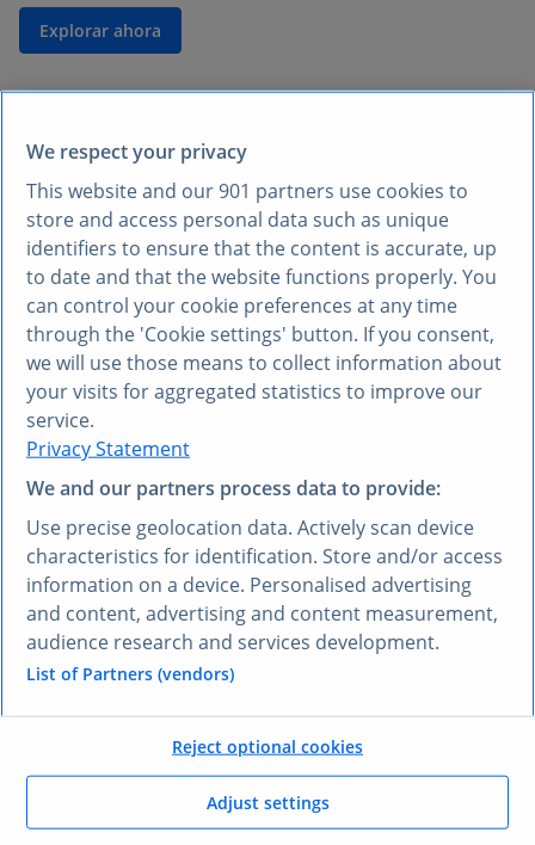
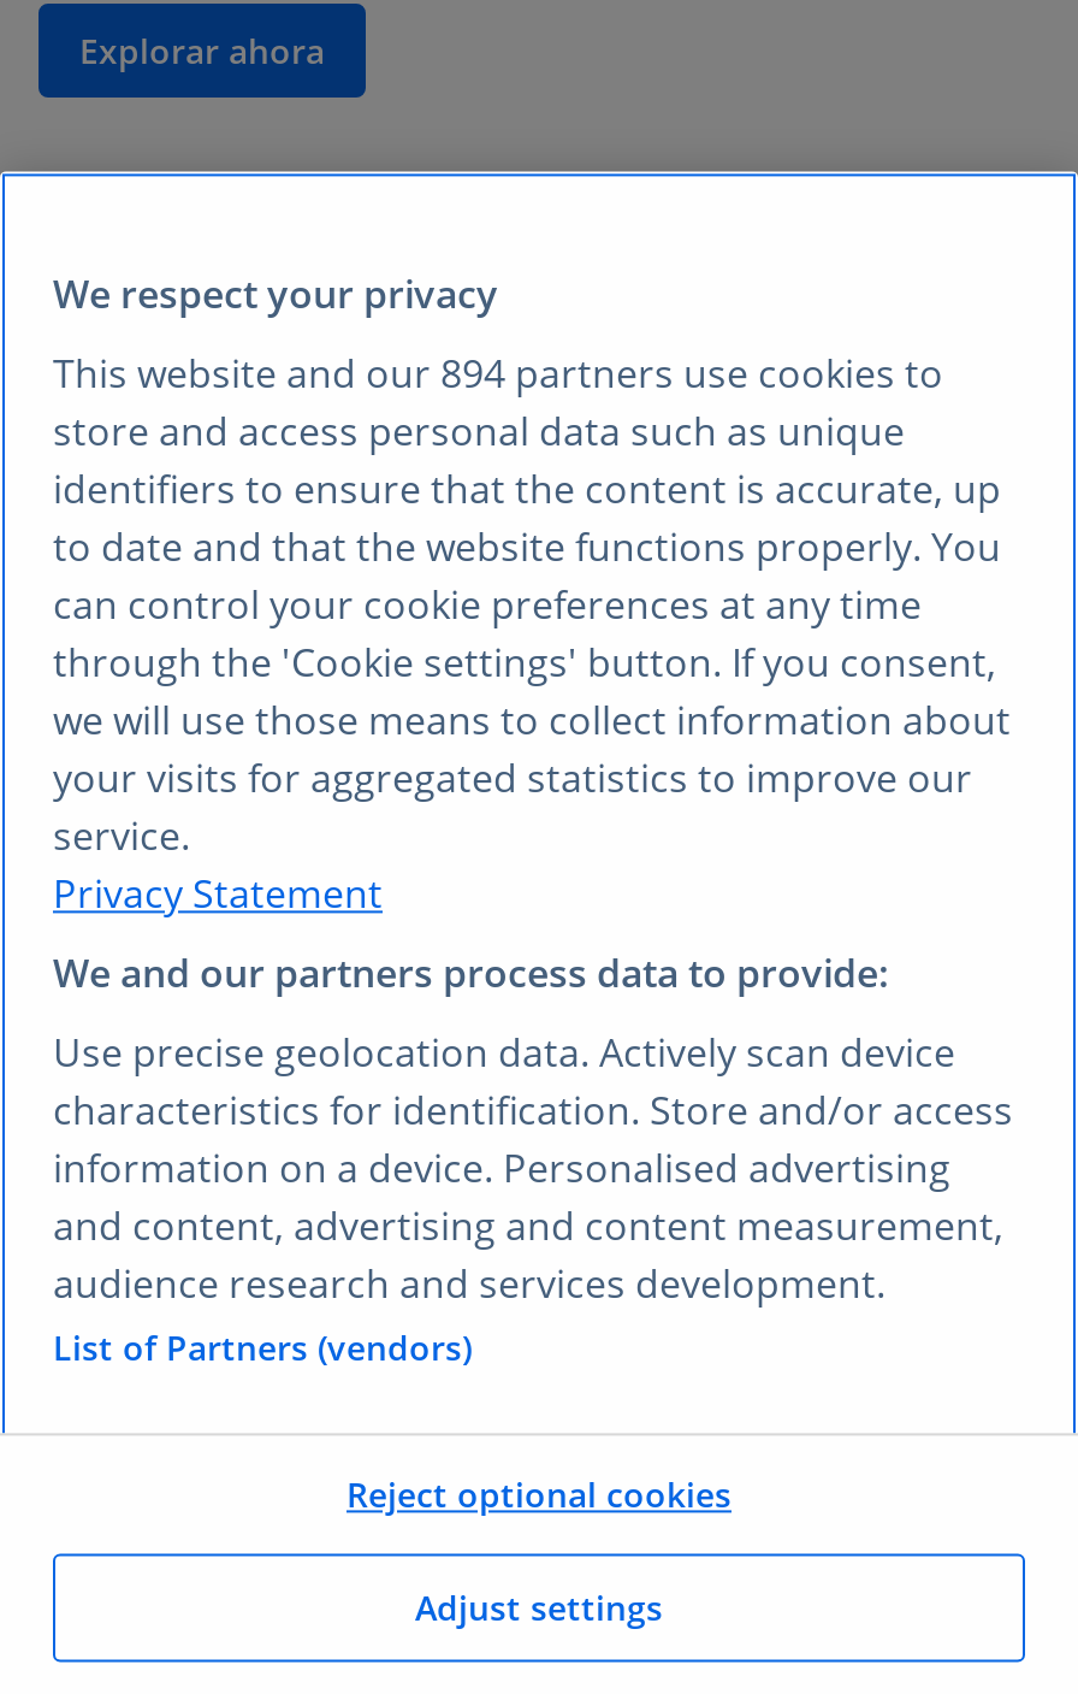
- This website and our 901 partners use cookies to
+ This website and our 894 partners use cookies to
